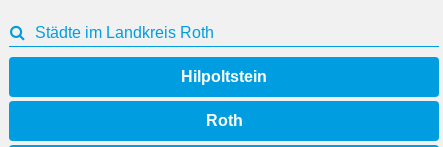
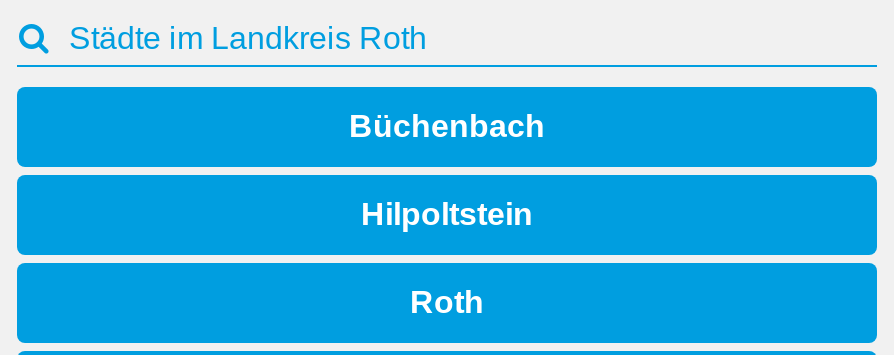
+ Büchenbach
